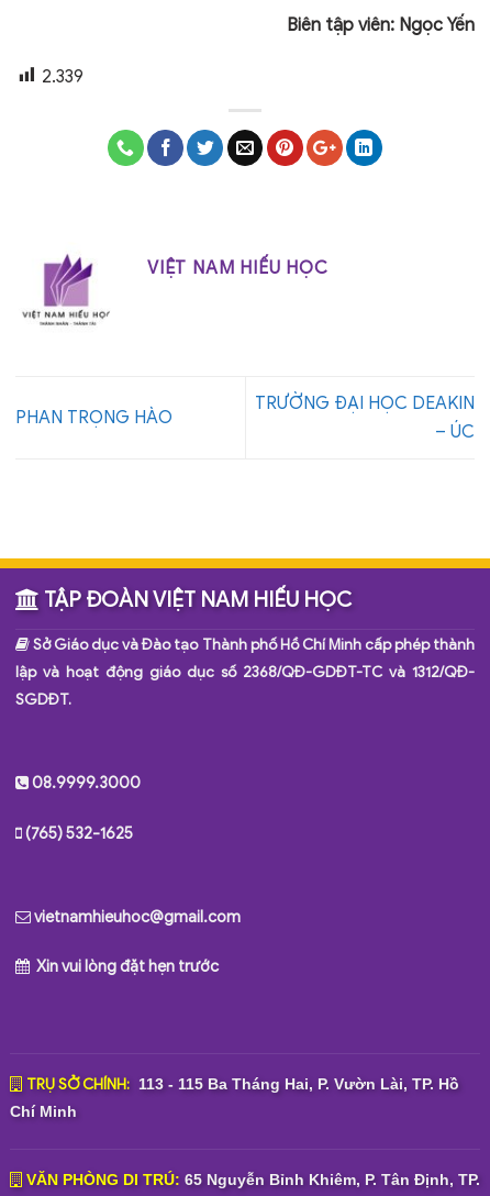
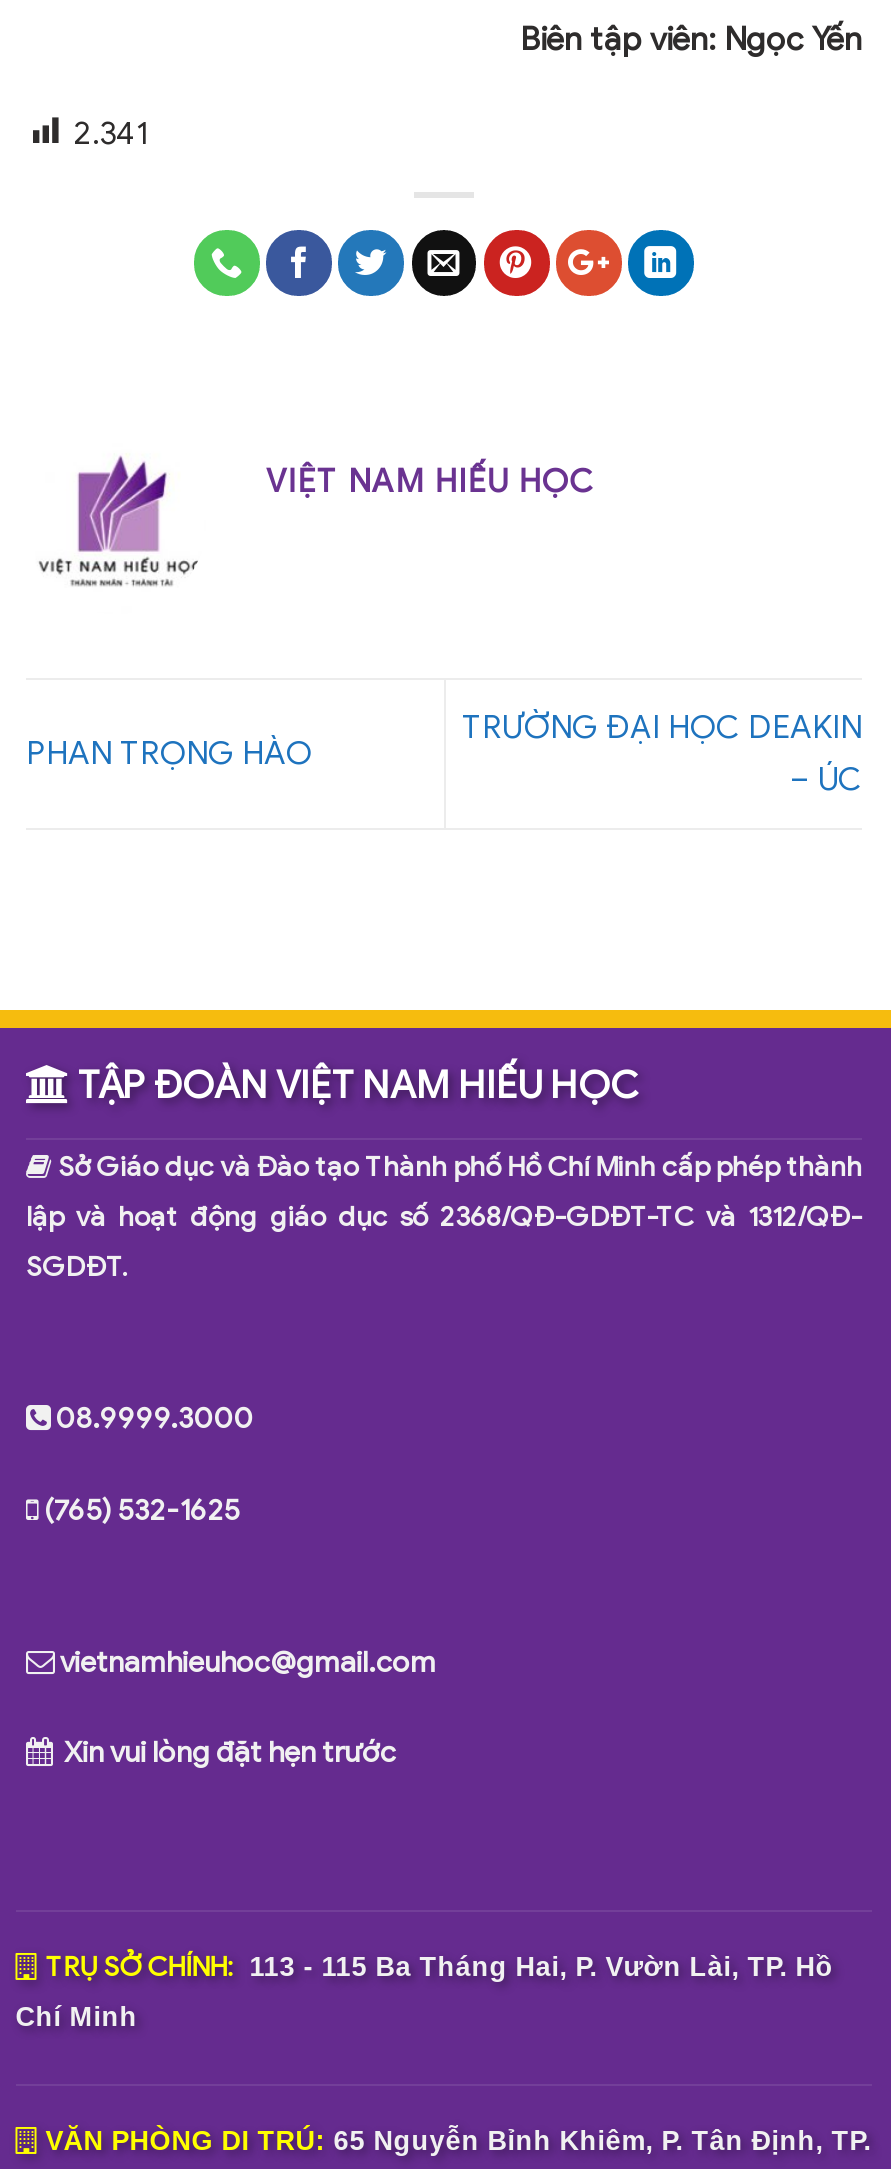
- 2.339
+ 2.341
